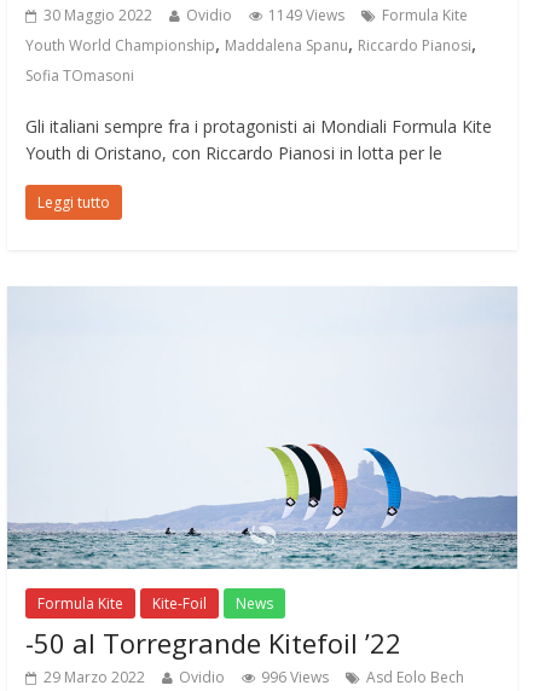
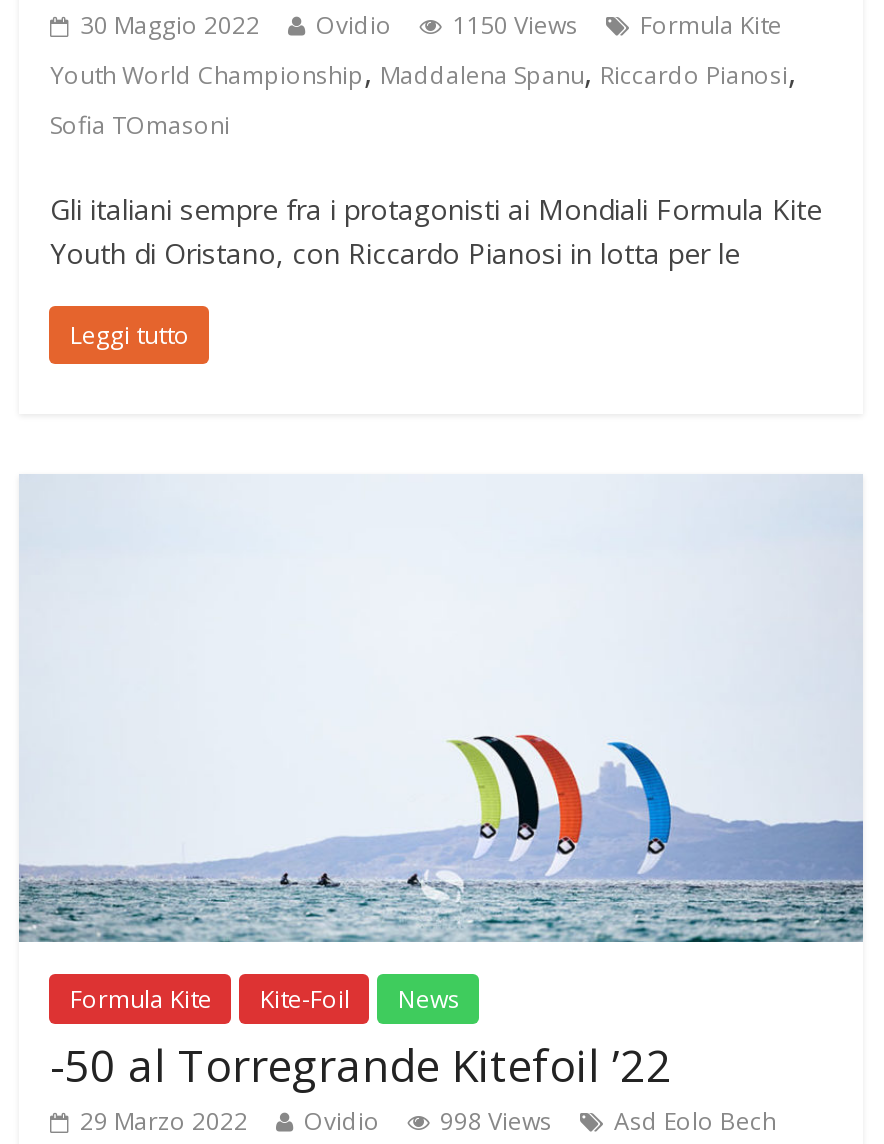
- 30 Maggio 2022 Ovidio 1149 Views Formula Kite
+ 30 Maggio 2022 Ovidio 1150 Views Formula Kite

- 29 Marzo 2022 Ovidio 996 Views Asd Eolo Bech
+ 29 Marzo 2022 Ovidio 998 Views Asd Eolo Bech
